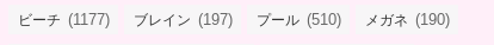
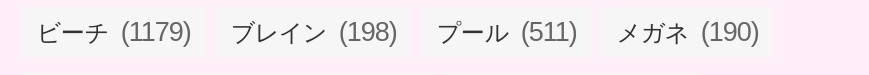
- ビーチ (1177)
+ ビーチ (1179)

- ブレイン (197)
+ ブレイン (198)

- プール (510)
+ プール (511)
